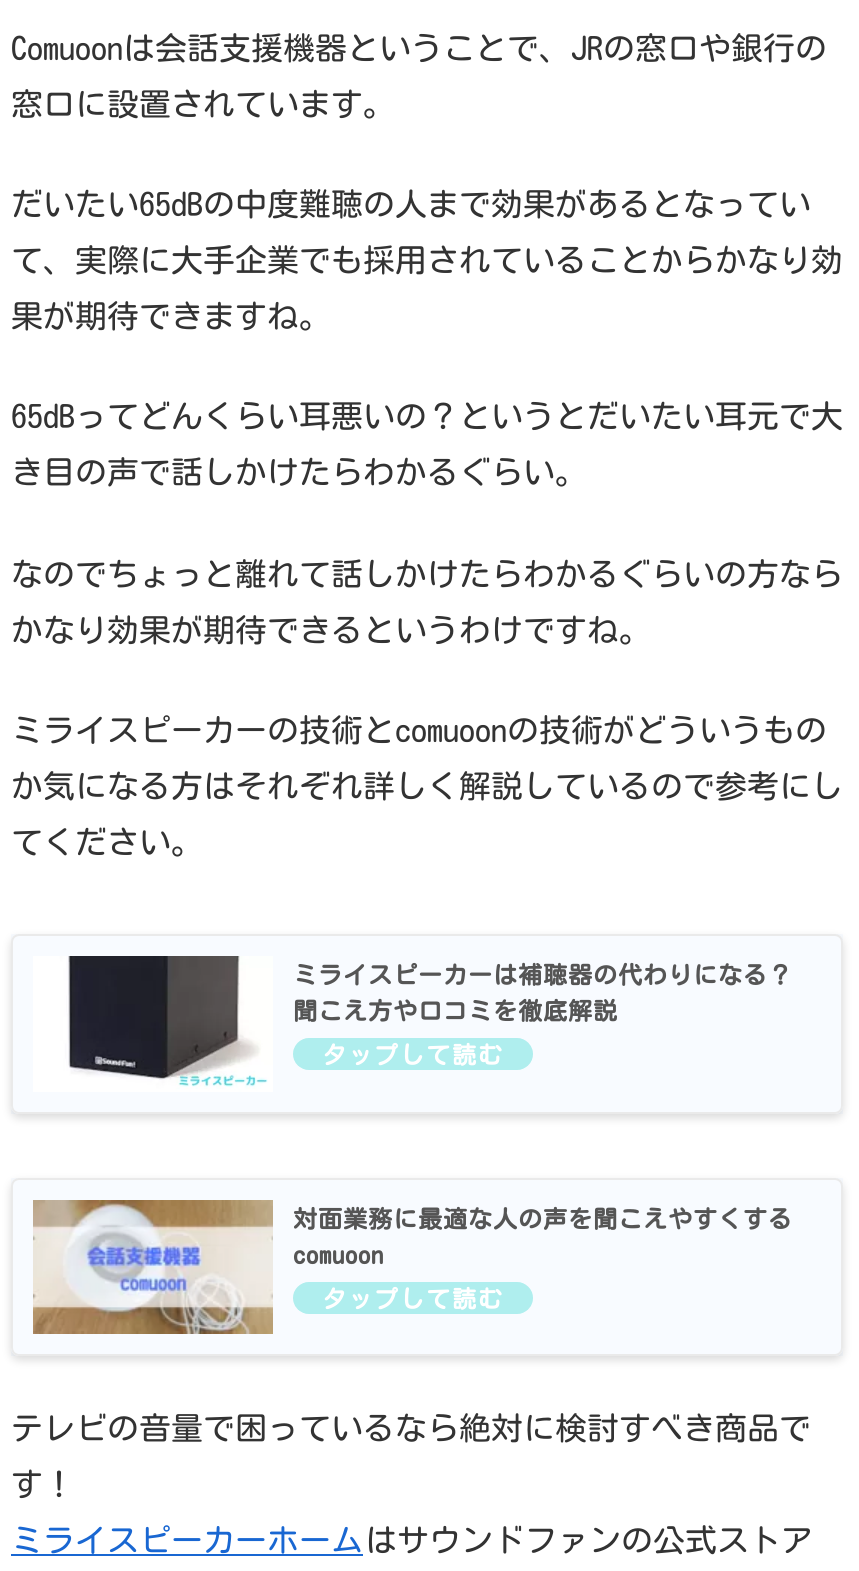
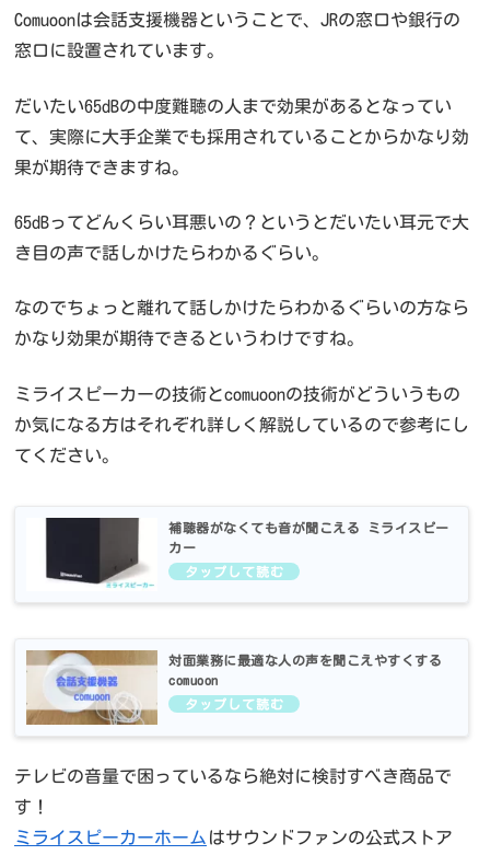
- ミライスピーカーは補聴器の代わりになる？
+ 補聴器がなくても音が聞こえる ミライスピー

- 聞こえ方や口コミを徹底解説
+ カー
